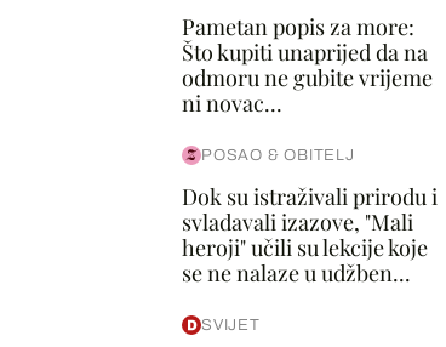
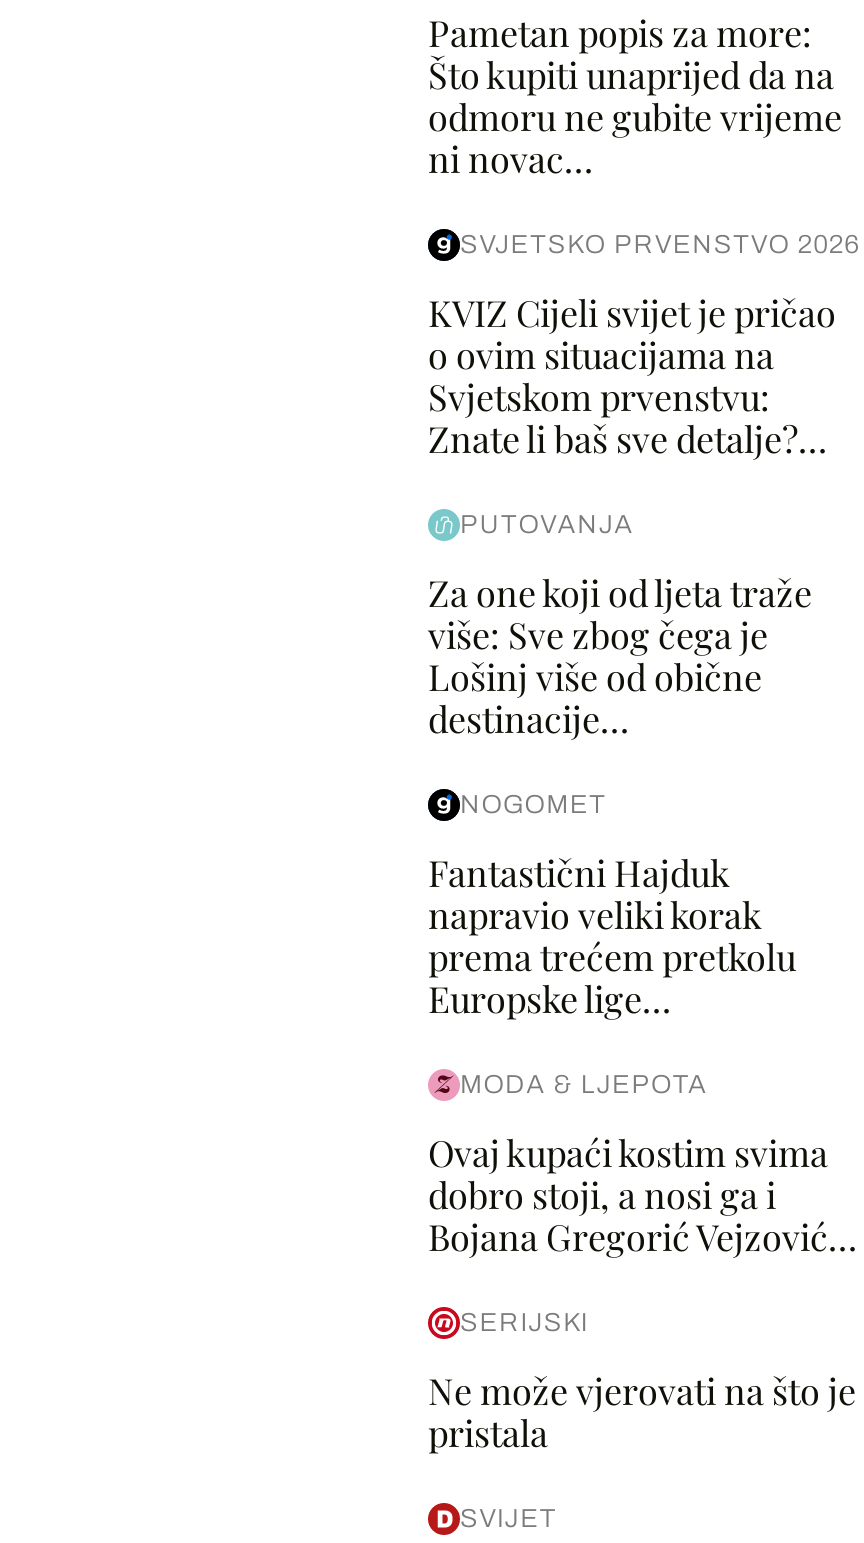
- POSAO & OBITELJ
- Dok su istraživali prirodu i
- svladavali izazove, "Mali
- heroji" učili su lekcije koje
- se ne nalaze u udžben...
+ SVJETSKO PRVENSTVO 2026
+ KVIZ Cijeli svijet je pričao
+ o ovim situacijama na
+ Svjetskom prvenstvu:
+ Znate li baš sve detalje?...
+ PUTOVANJA
+ Za one koji od ljeta traže
+ više: Sve zbog čega je
+ Lošinj više od obične
+ destinacije...
+ NOGOMET
+ Fantastični Hajduk
+ napravio veliki korak
+ prema trećem pretkolu
+ Europske lige...
+ MODA & LJEPOTA
+ Ovaj kupaći kostim svima
+ dobro stoji, a nosi ga i
+ Bojana Gregorić Vejzović...
+ SERIJSKI
+ Ne može vjerovati na što je
+ pristala
